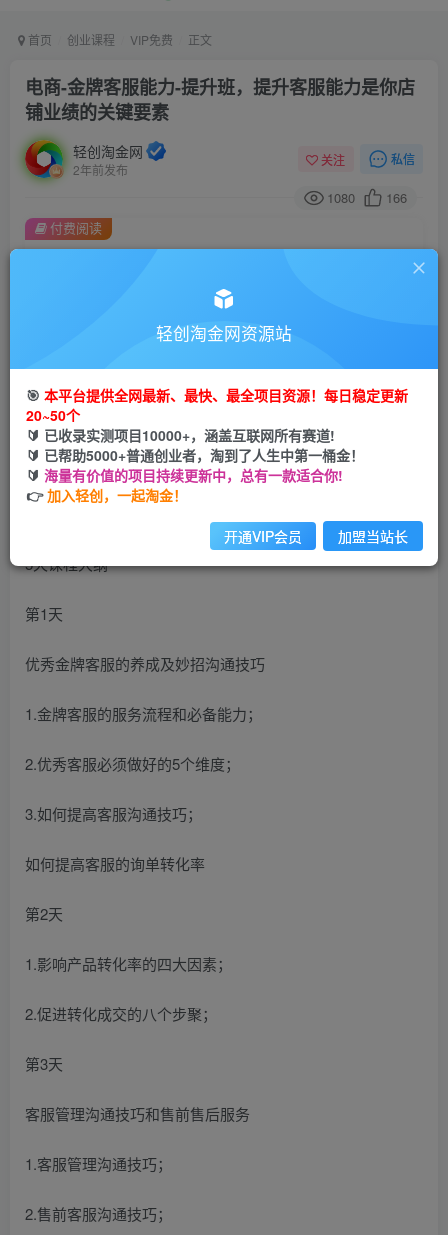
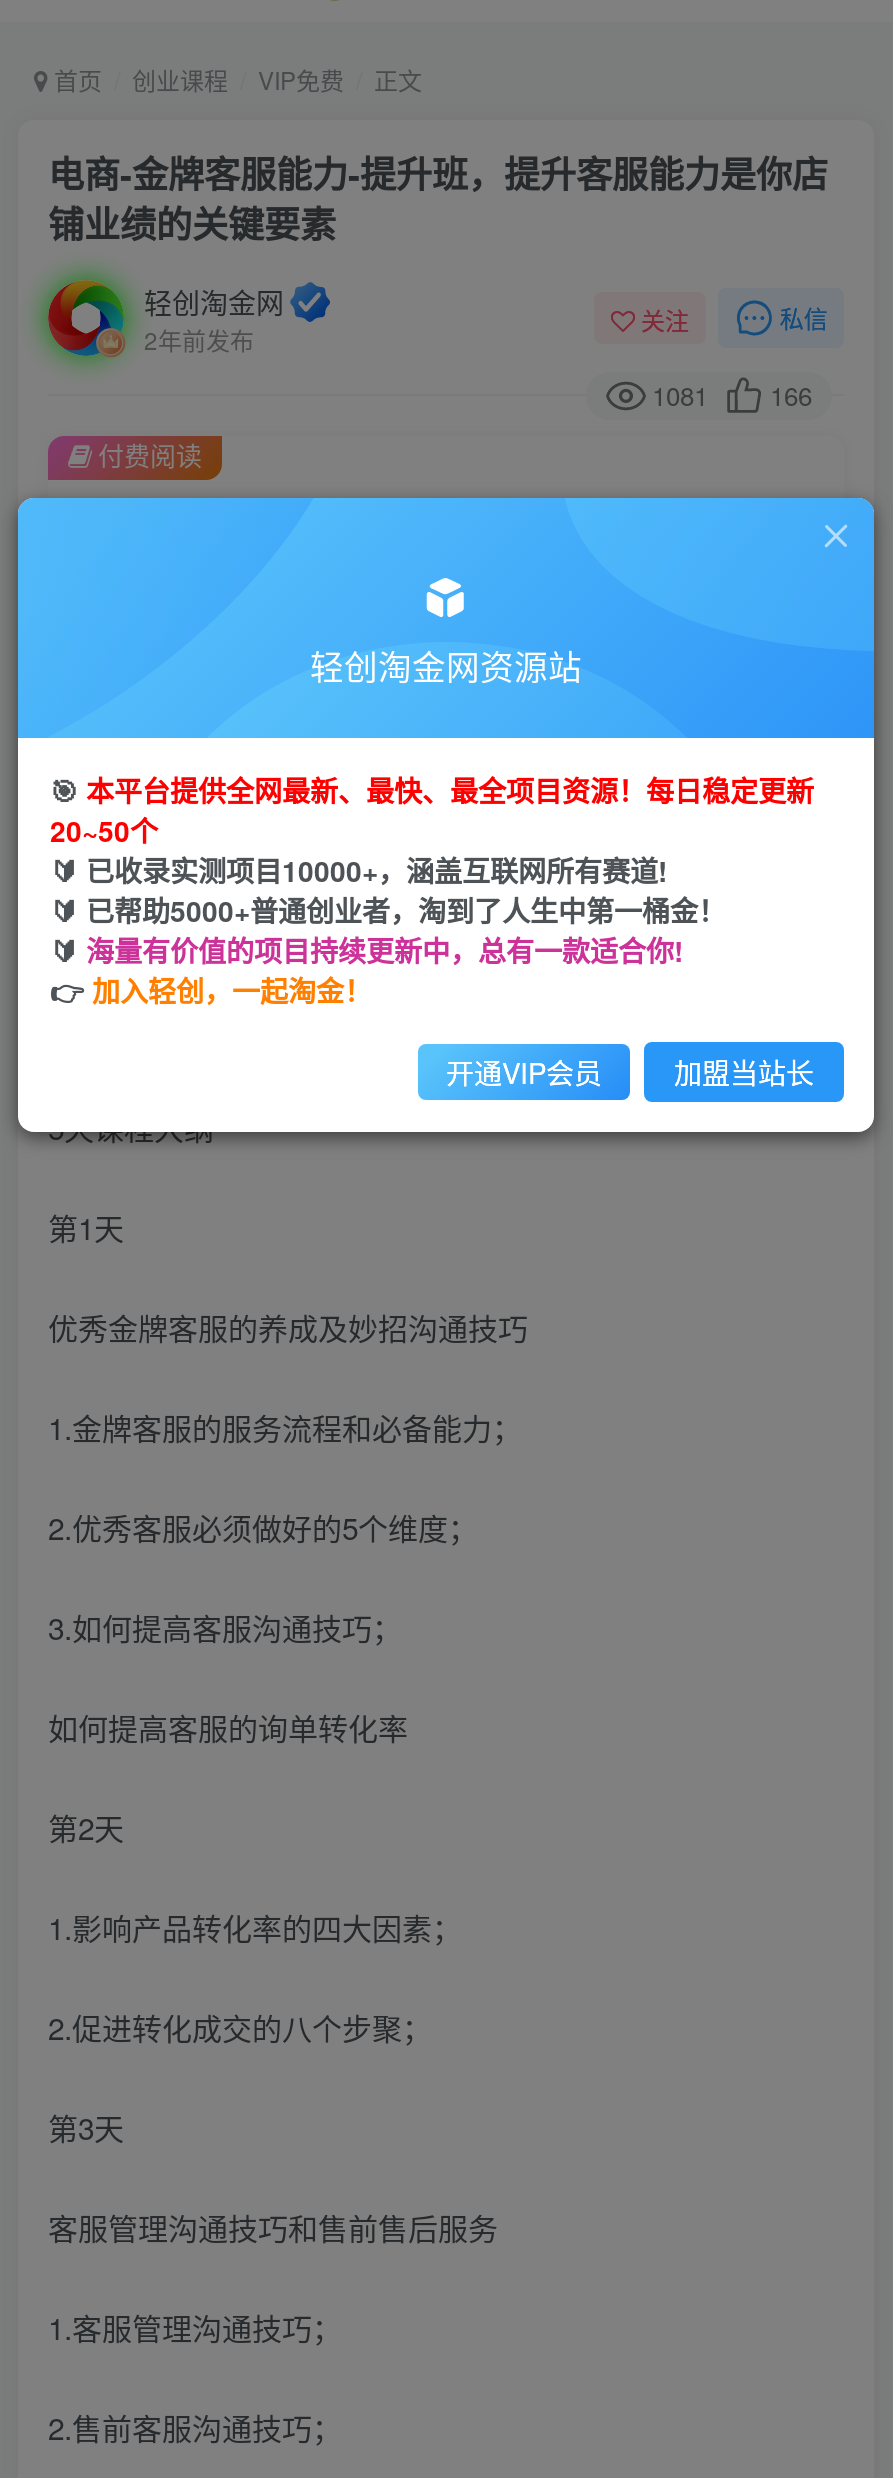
- 1080 166
+ 1081 166
